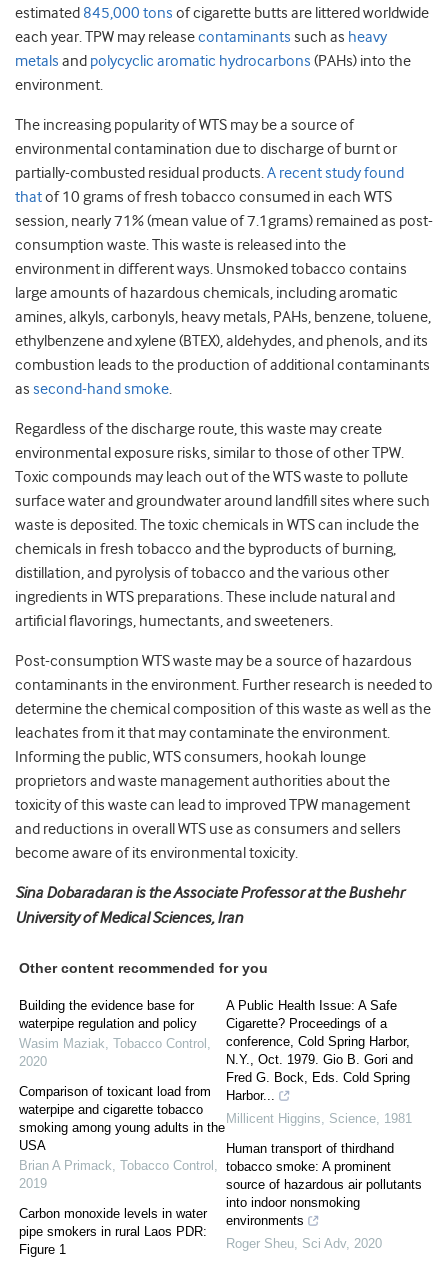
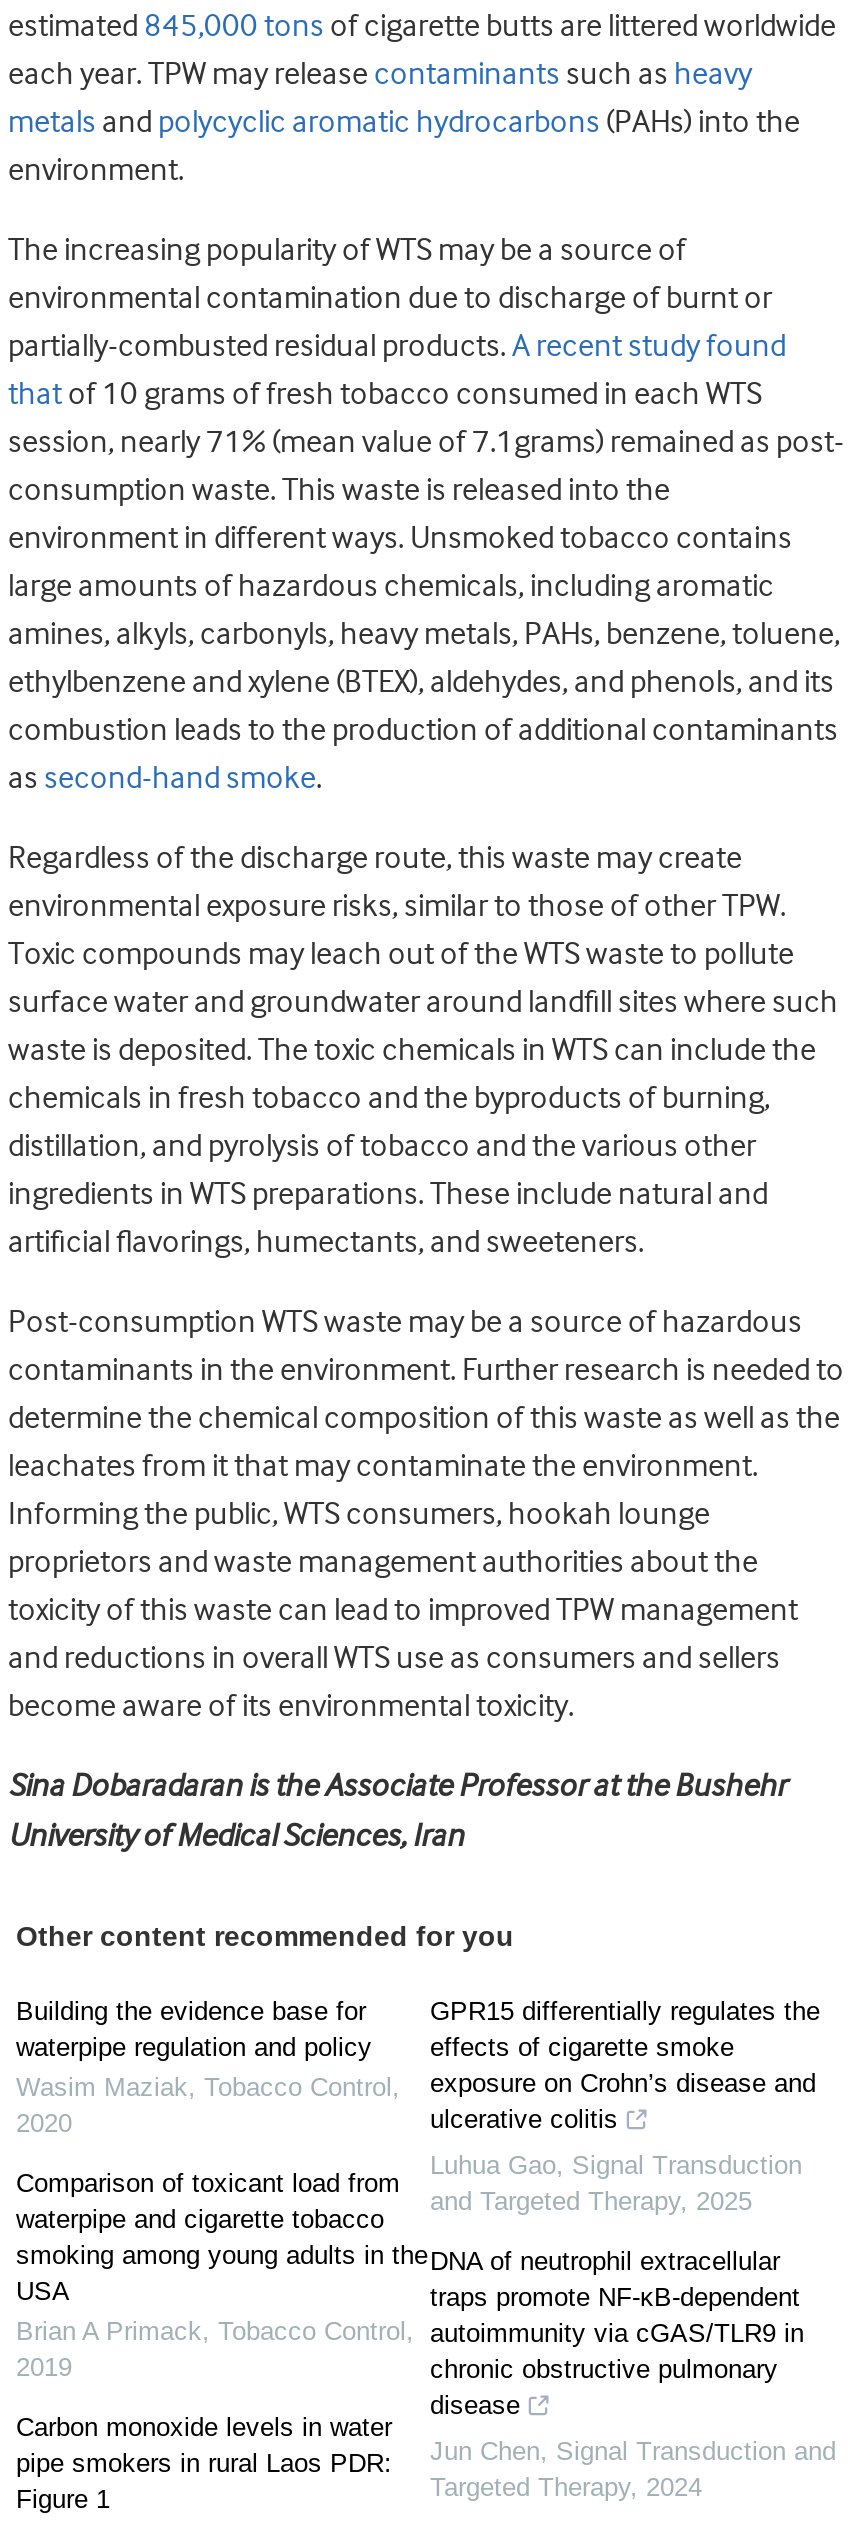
- A Public Health Issue: A Safe
- Cigarette? Proceedings of a
- conference, Cold Spring Harbor,
- N.Y., Oct. 1979. Gio B. Gori and
- Fred G. Bock, Eds. Cold Spring
- Harbor...
+ GPR15 differentially regulates the
+ effects of cigarette smoke
+ exposure on Crohn’s disease and
+ ulcerative colitis

- Millicent Higgins, Science, 1981
+ Luhua Gao, Signal Transduction
+ and Targeted Therapy, 2025

- Human transport of thirdhand
- tobacco smoke: A prominent
- source of hazardous air pollutants
- into indoor nonsmoking
- environments
+ DNA of neutrophil extracellular
+ traps promote NF-κB-dependent
+ autoimmunity via cGAS/TLR9 in
+ chronic obstructive pulmonary
+ disease

- Roger Sheu, Sci Adv, 2020
+ Jun Chen, Signal Transduction and
+ Targeted Therapy, 2024
